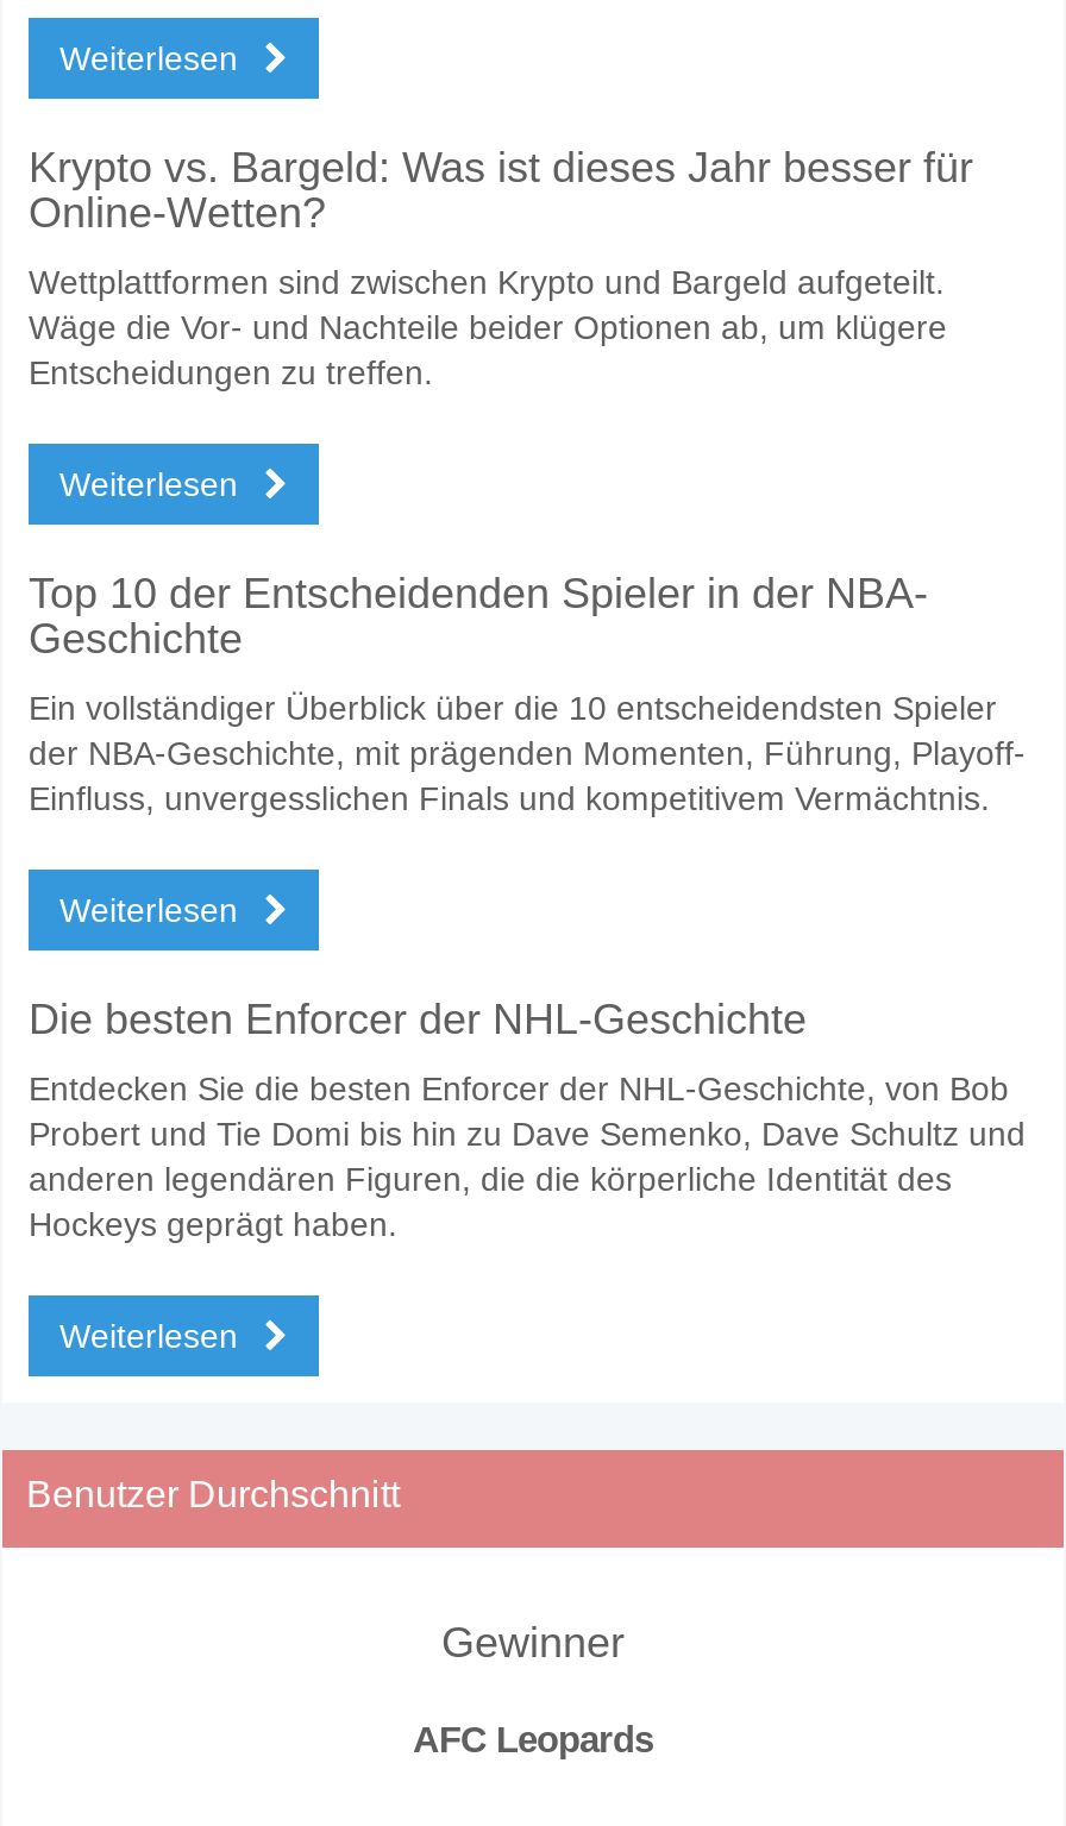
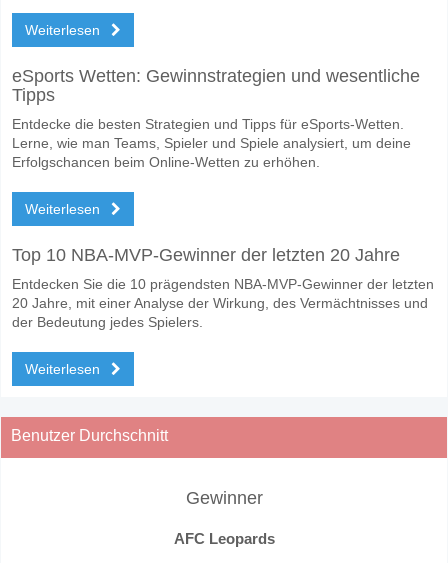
- Krypto vs. Bargeld: Was ist dieses Jahr besser für
- Online-Wetten?
+ eSports Wetten: Gewinnstrategien und wesentliche
+ Tipps

- Wettplattformen sind zwischen Krypto und Bargeld aufgeteilt.
- Wäge die Vor- und Nachteile beider Optionen ab, um klügere
- Entscheidungen zu treffen.
+ Entdecke die besten Strategien und Tipps für eSports-Wetten.
+ Lerne, wie man Teams, Spieler und Spiele analysiert, um deine
+ Erfolgschancen beim Online-Wetten zu erhöhen.

- Top 10 der Entscheidenden Spieler in der NBA-
- Geschichte
- Ein vollständiger Überblick über die 10 entscheidendsten Spieler
- der NBA-Geschichte, mit prägenden Momenten, Führung, Playoff-
- Einfluss, unvergesslichen Finals und kompetitivem Vermächtnis.
- Weiterlesen
- Die besten Enforcer der NHL-Geschichte
- Entdecken Sie die besten Enforcer der NHL-Geschichte, von Bob
- Probert und Tie Domi bis hin zu Dave Semenko, Dave Schultz und
- anderen legendären Figuren, die die körperliche Identität des
- Hockeys geprägt haben.
+ Top 10 NBA-MVP-Gewinner der letzten 20 Jahre
+ Entdecken Sie die 10 prägendsten NBA-MVP-Gewinner der letzten
+ 20 Jahre, mit einer Analyse der Wirkung, des Vermächtnisses und
+ der Bedeutung jedes Spielers.
